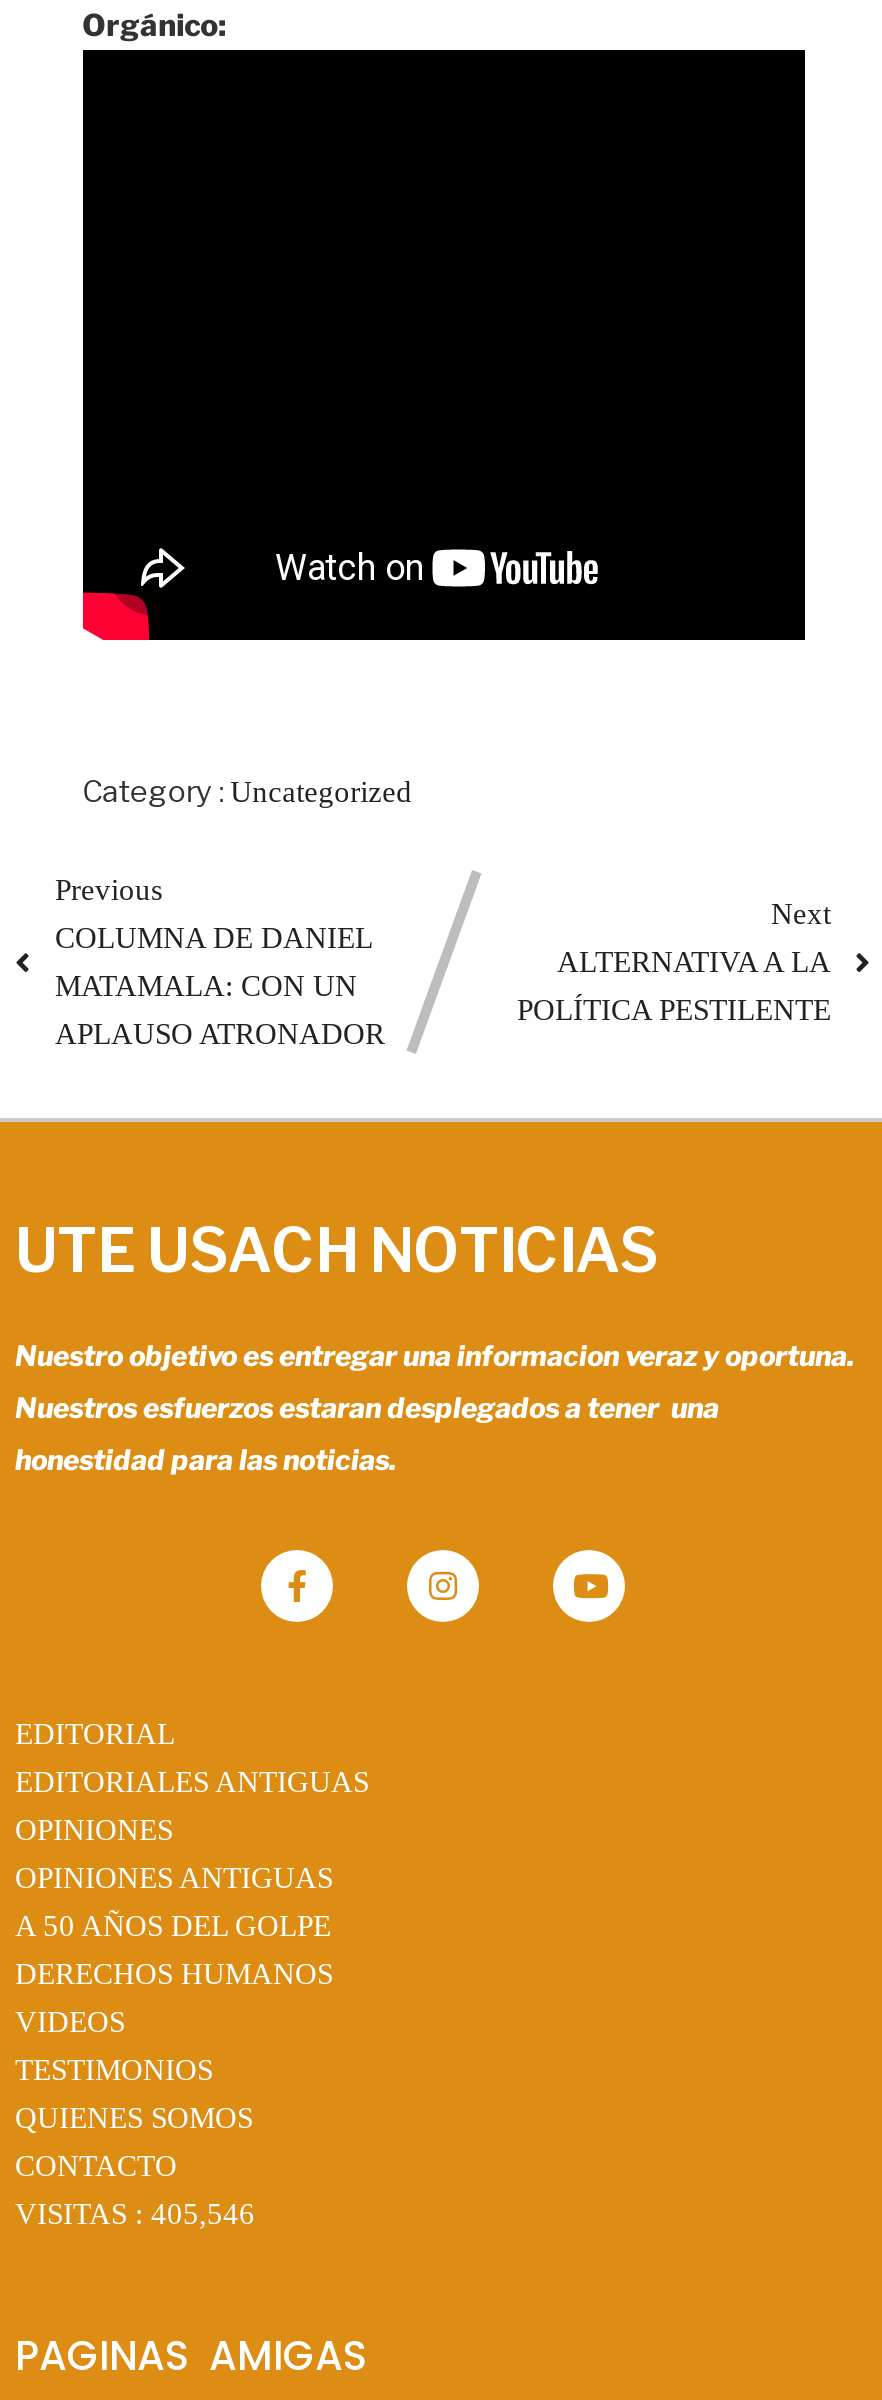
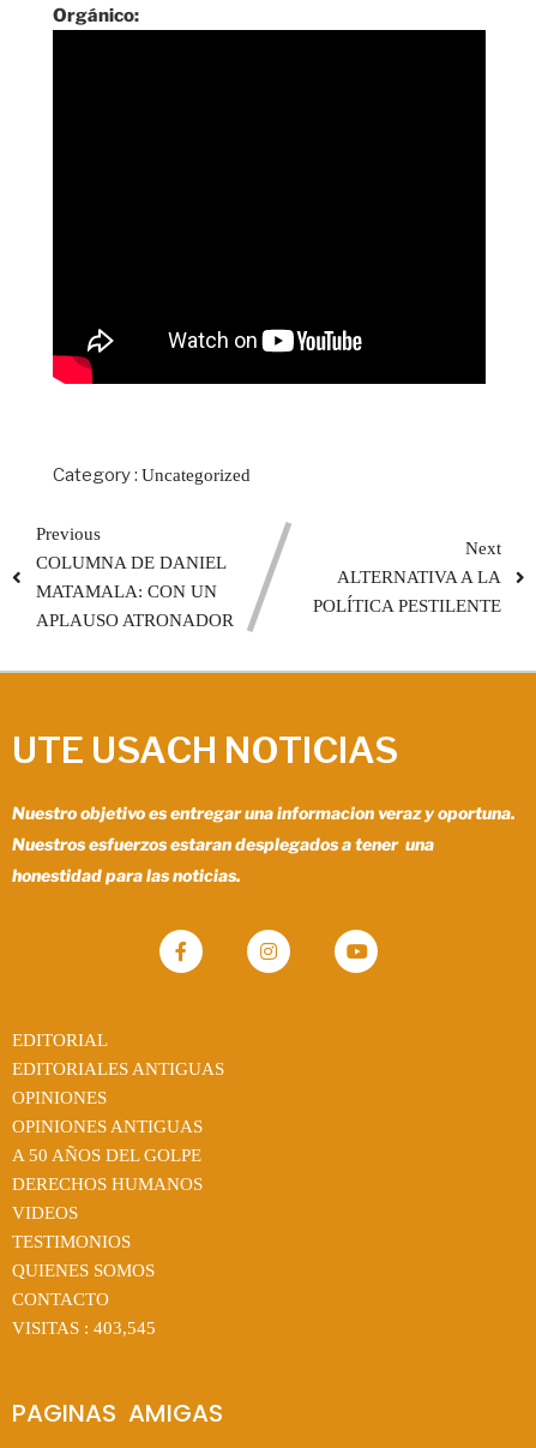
- VISITAS : 405,546
+ VISITAS : 403,545
